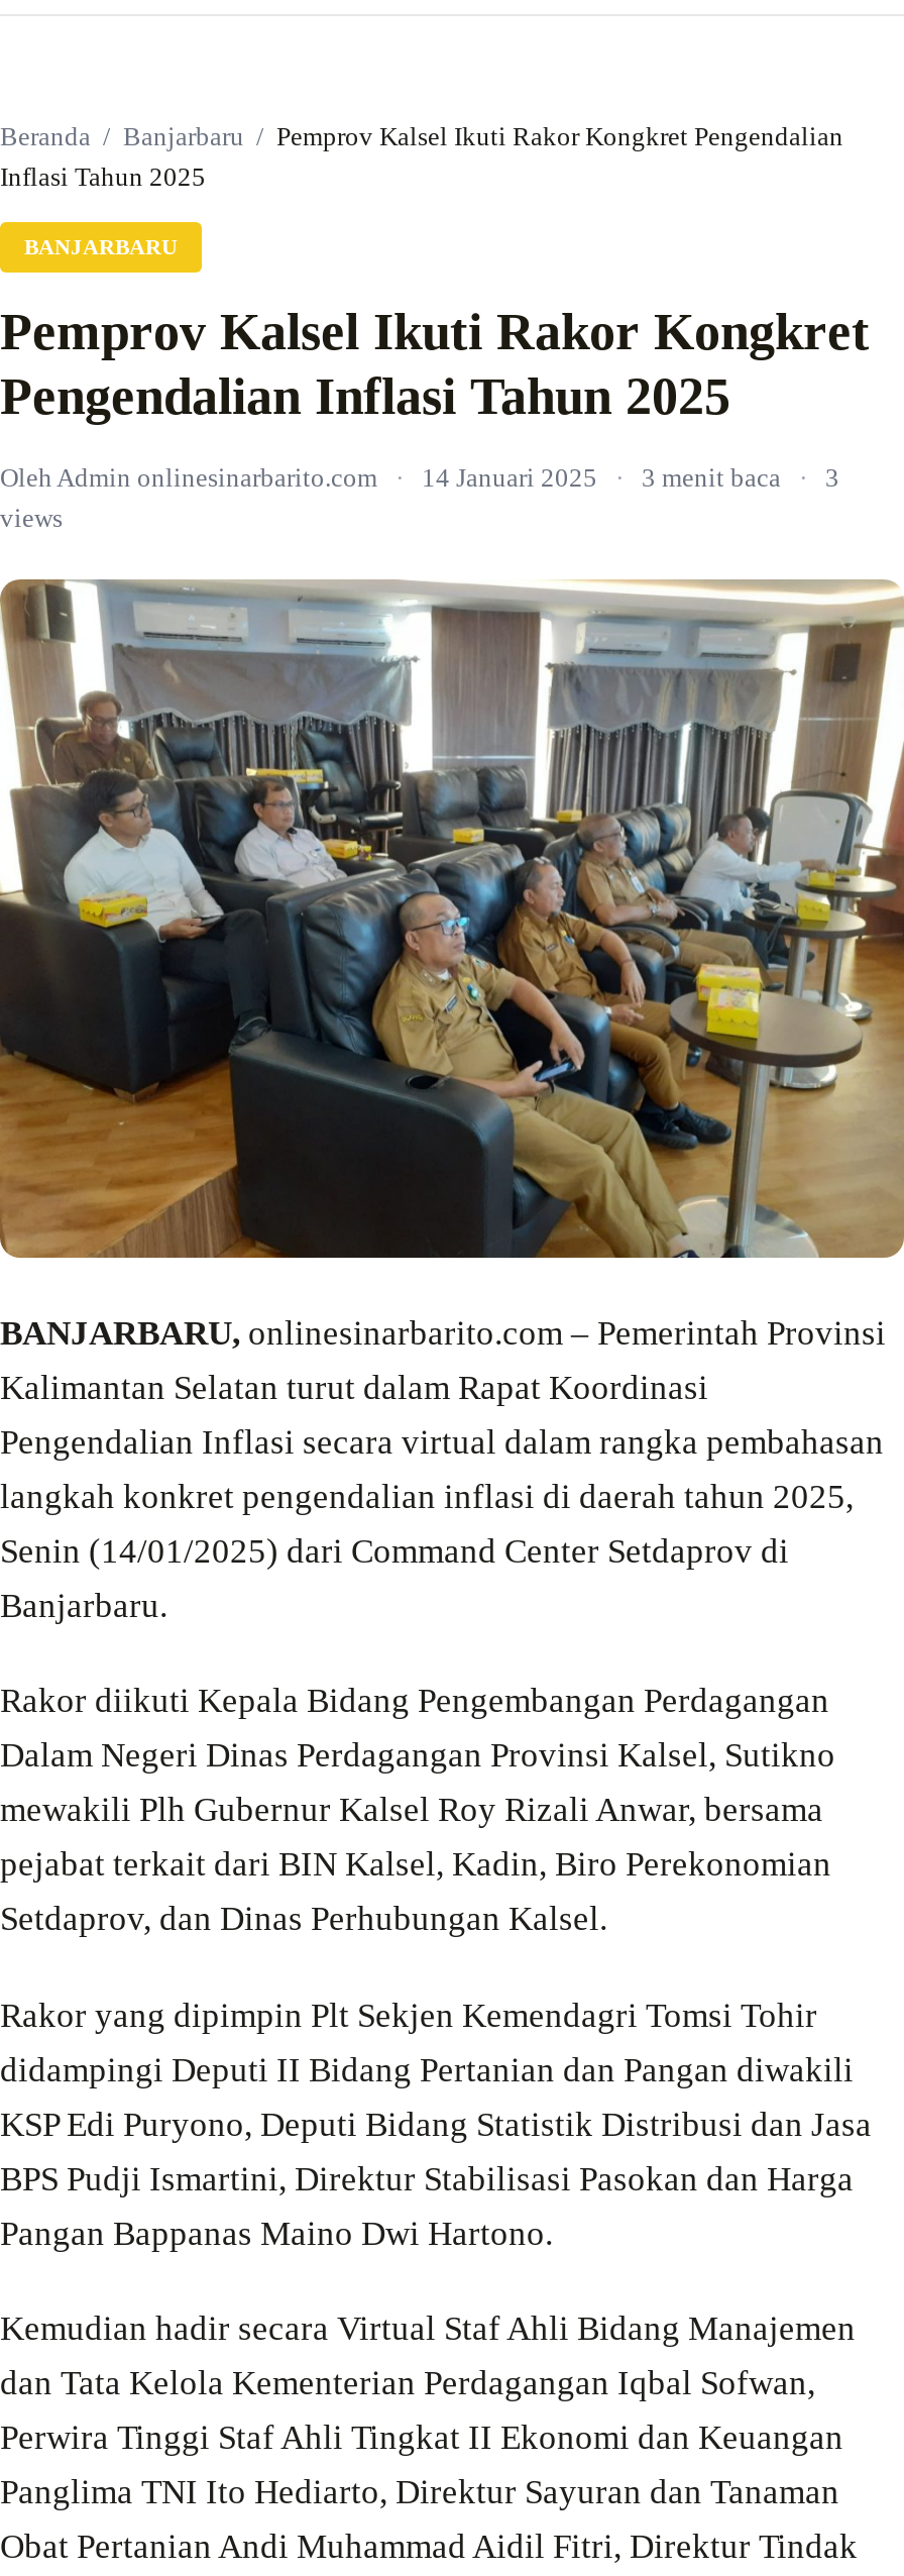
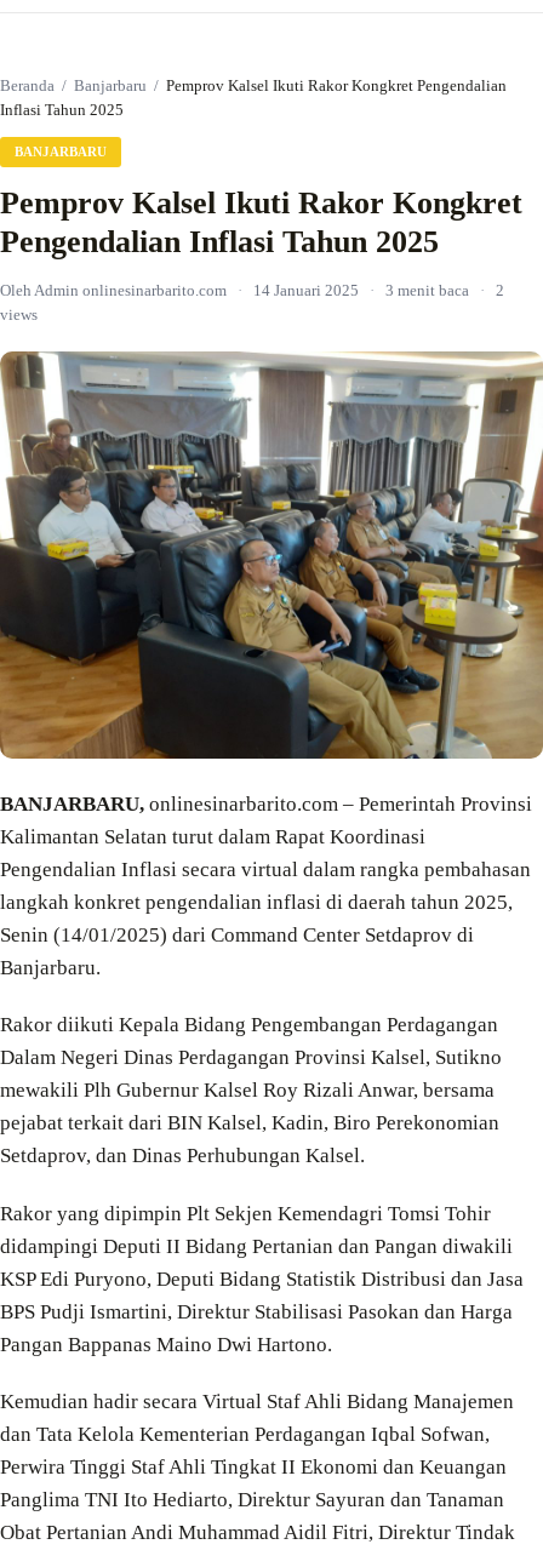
- Oleh Admin onlinesinarbarito.com · 14 Januari 2025 · 3 menit baca · 3
+ Oleh Admin onlinesinarbarito.com · 14 Januari 2025 · 3 menit baca · 2
